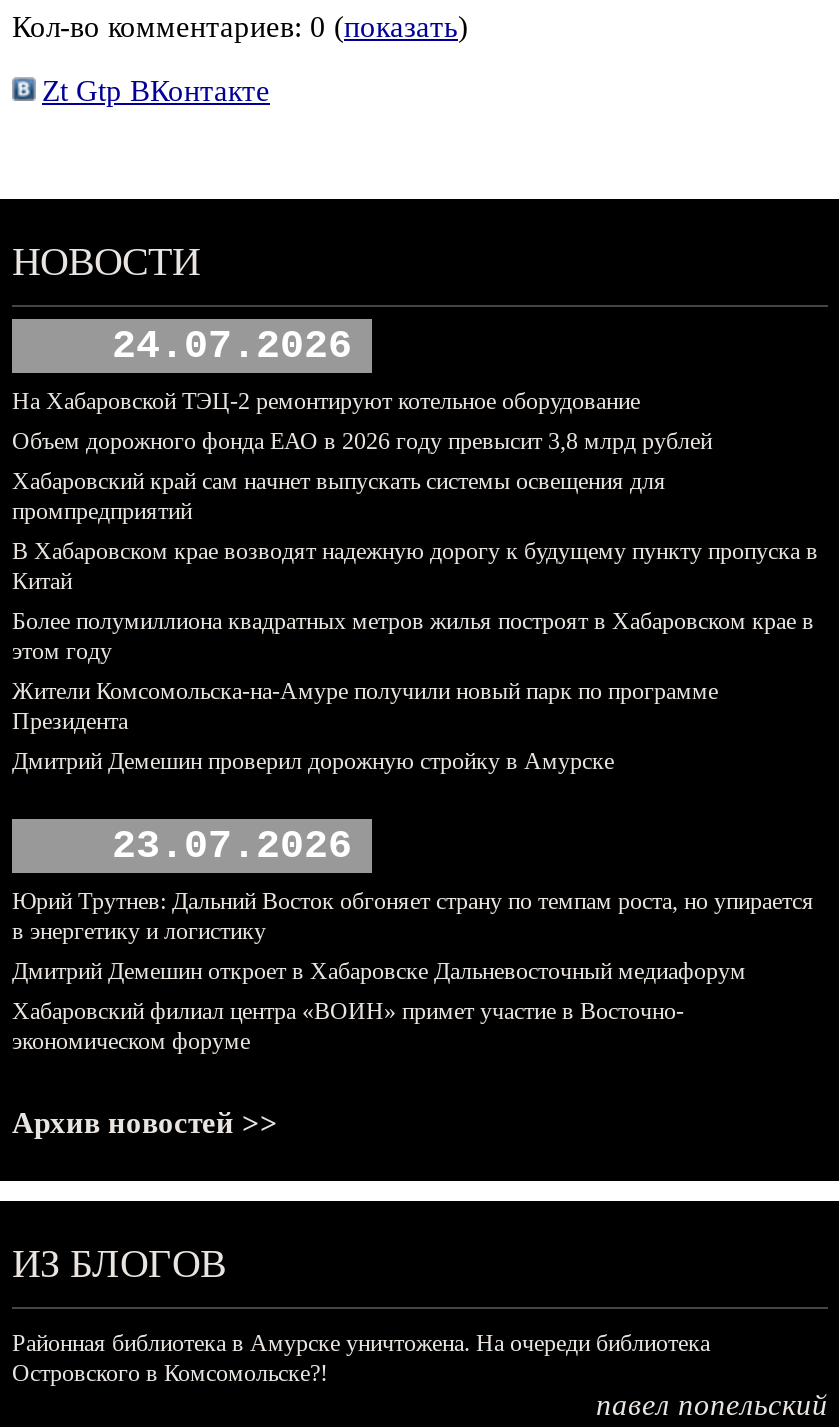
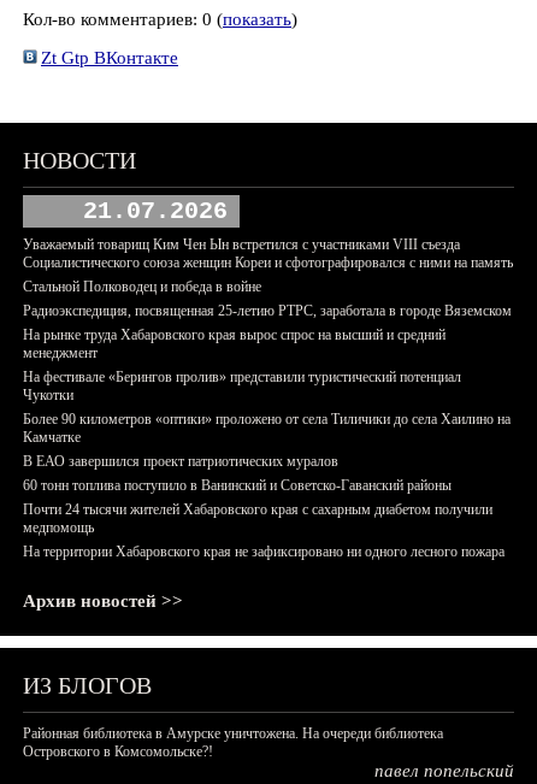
- 24.07.2026
- На Хабаровской ТЭЦ-2 ремонтируют котельное оборудование
- Объем дорожного фонда ЕАО в 2026 году превысит 3,8 млрд рублей
- Хабаровский край сам начнет выпускать системы освещения для
- промпредприятий
- В Хабаровском крае возводят надежную дорогу к будущему пункту пропуска в
- Китай
- Более полумиллиона квадратных метров жилья построят в Хабаровском крае в
- этом году
- Жители Комсомольска-на-Амуре получили новый парк по программе
- Президента
- Дмитрий Демешин проверил дорожную стройку в Амурске
- 23.07.2026
- Юрий Трутнев: Дальний Восток обгоняет страну по темпам роста, но упирается
- в энергетику и логистику
- Дмитрий Демешин откроет в Хабаровске Дальневосточный медиафорум
- Хабаровский филиал центра «ВОИН» примет участие в Восточно-
- экономическом форуме
+ 21.07.2026
+ Уважаемый товарищ Ким Чен Ын встретился с участниками VIII съезда
+ Социалистического союза женщин Кореи и сфотографировался с ними на память
+ Стальной Полководец и победа в войне
+ Радиоэкспедиция, посвященная 25-летию РТРС, заработала в городе Вяземском
+ На рынке труда Хабаровского края вырос спрос на высший и средний
+ менеджмент
+ На фестивале «Берингов пролив» представили туристический потенциал
+ Чукотки
+ Более 90 километров «оптики» проложено от села Тиличики до села Хаилино на
+ Камчатке
+ В ЕАО завершился проект патриотических муралов
+ 60 тонн топлива поступило в Ванинский и Советско-Гаванский районы
+ Почти 24 тысячи жителей Хабаровского края с сахарным диабетом получили
+ медпомощь
+ На территории Хабаровского края не зафиксировано ни одного лесного пожара
